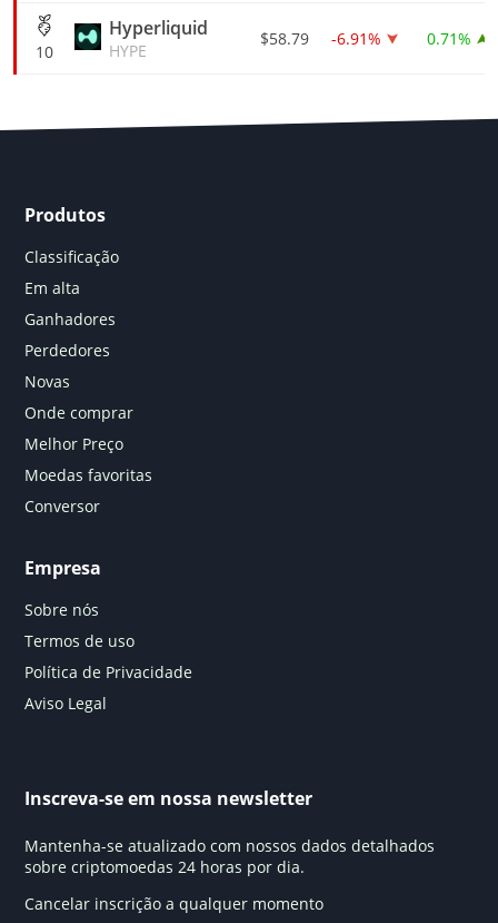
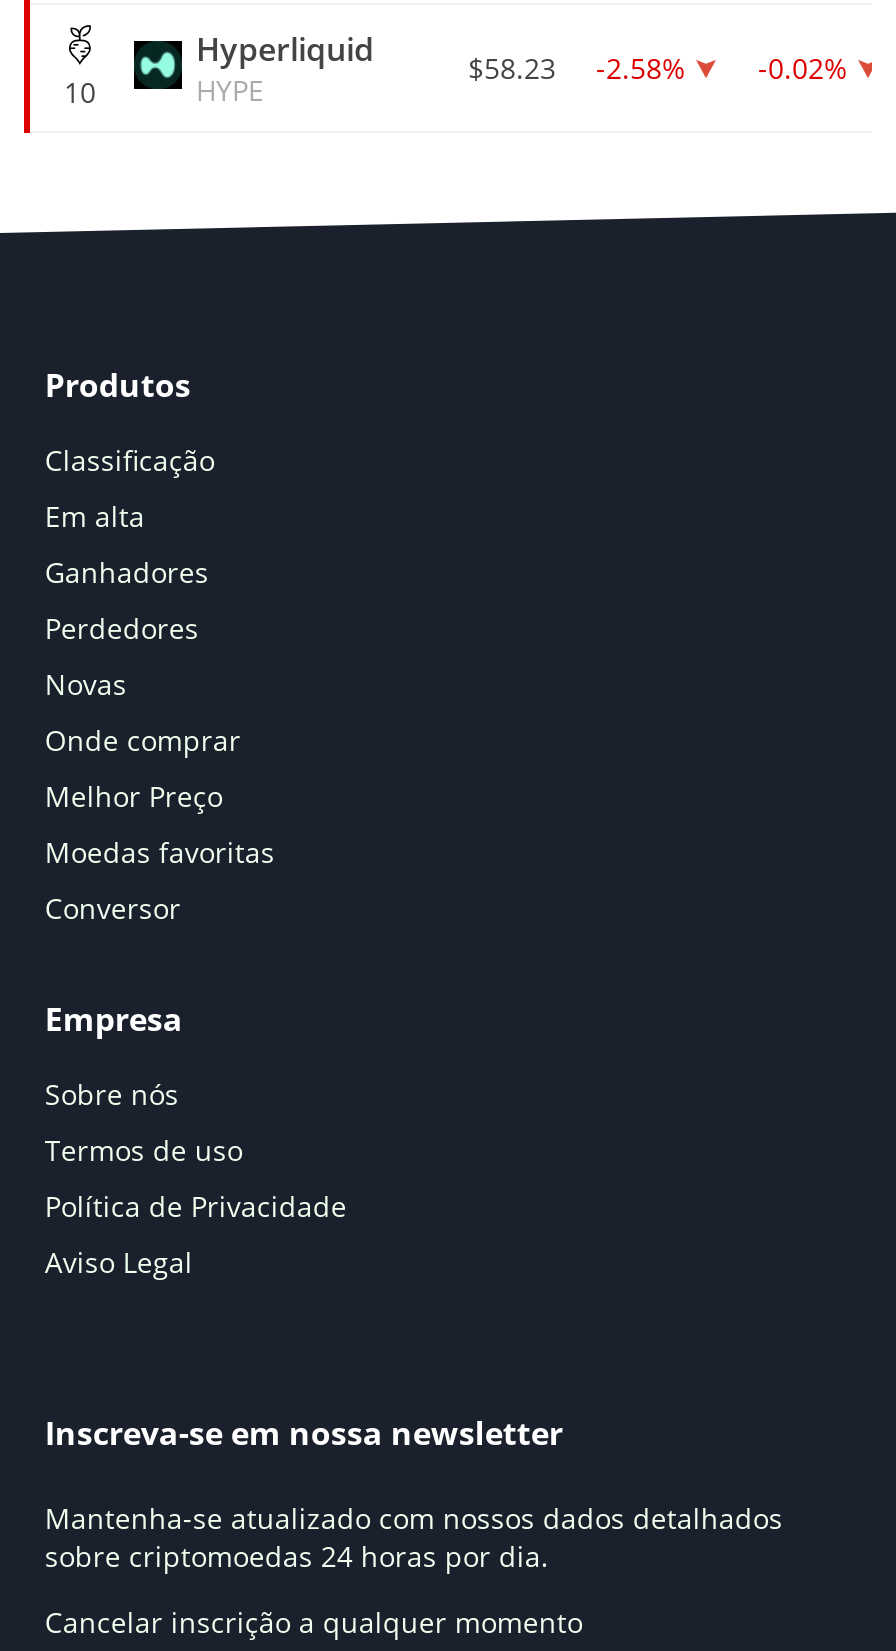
- $58.79
+ $58.23

- -6.91%
+ -2.58%

- 0.71%
+ -0.02%
